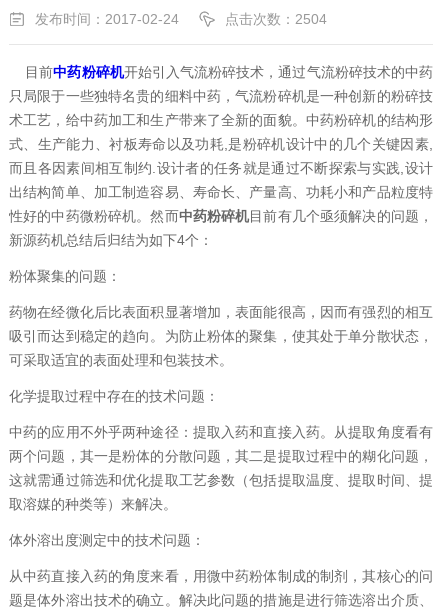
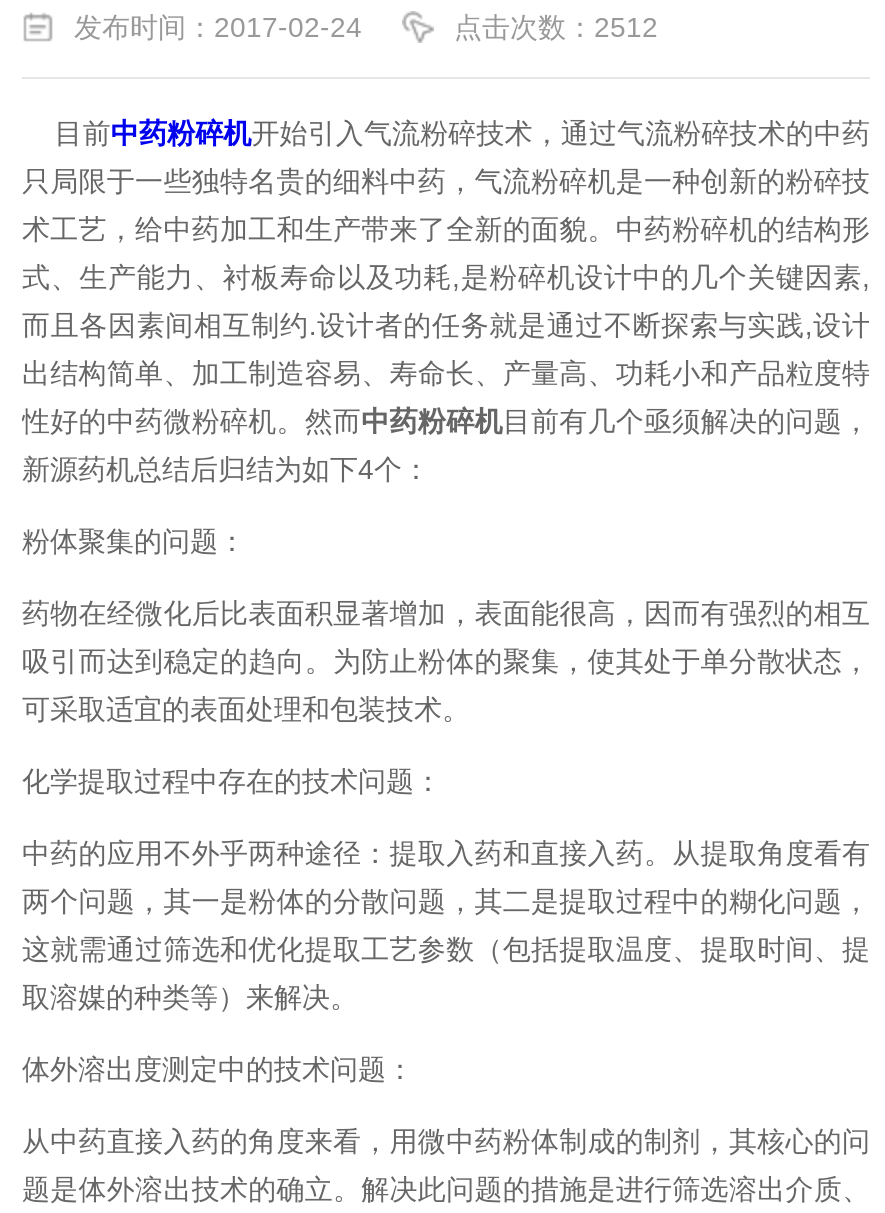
- 点击次数：2504
+ 点击次数：2512
